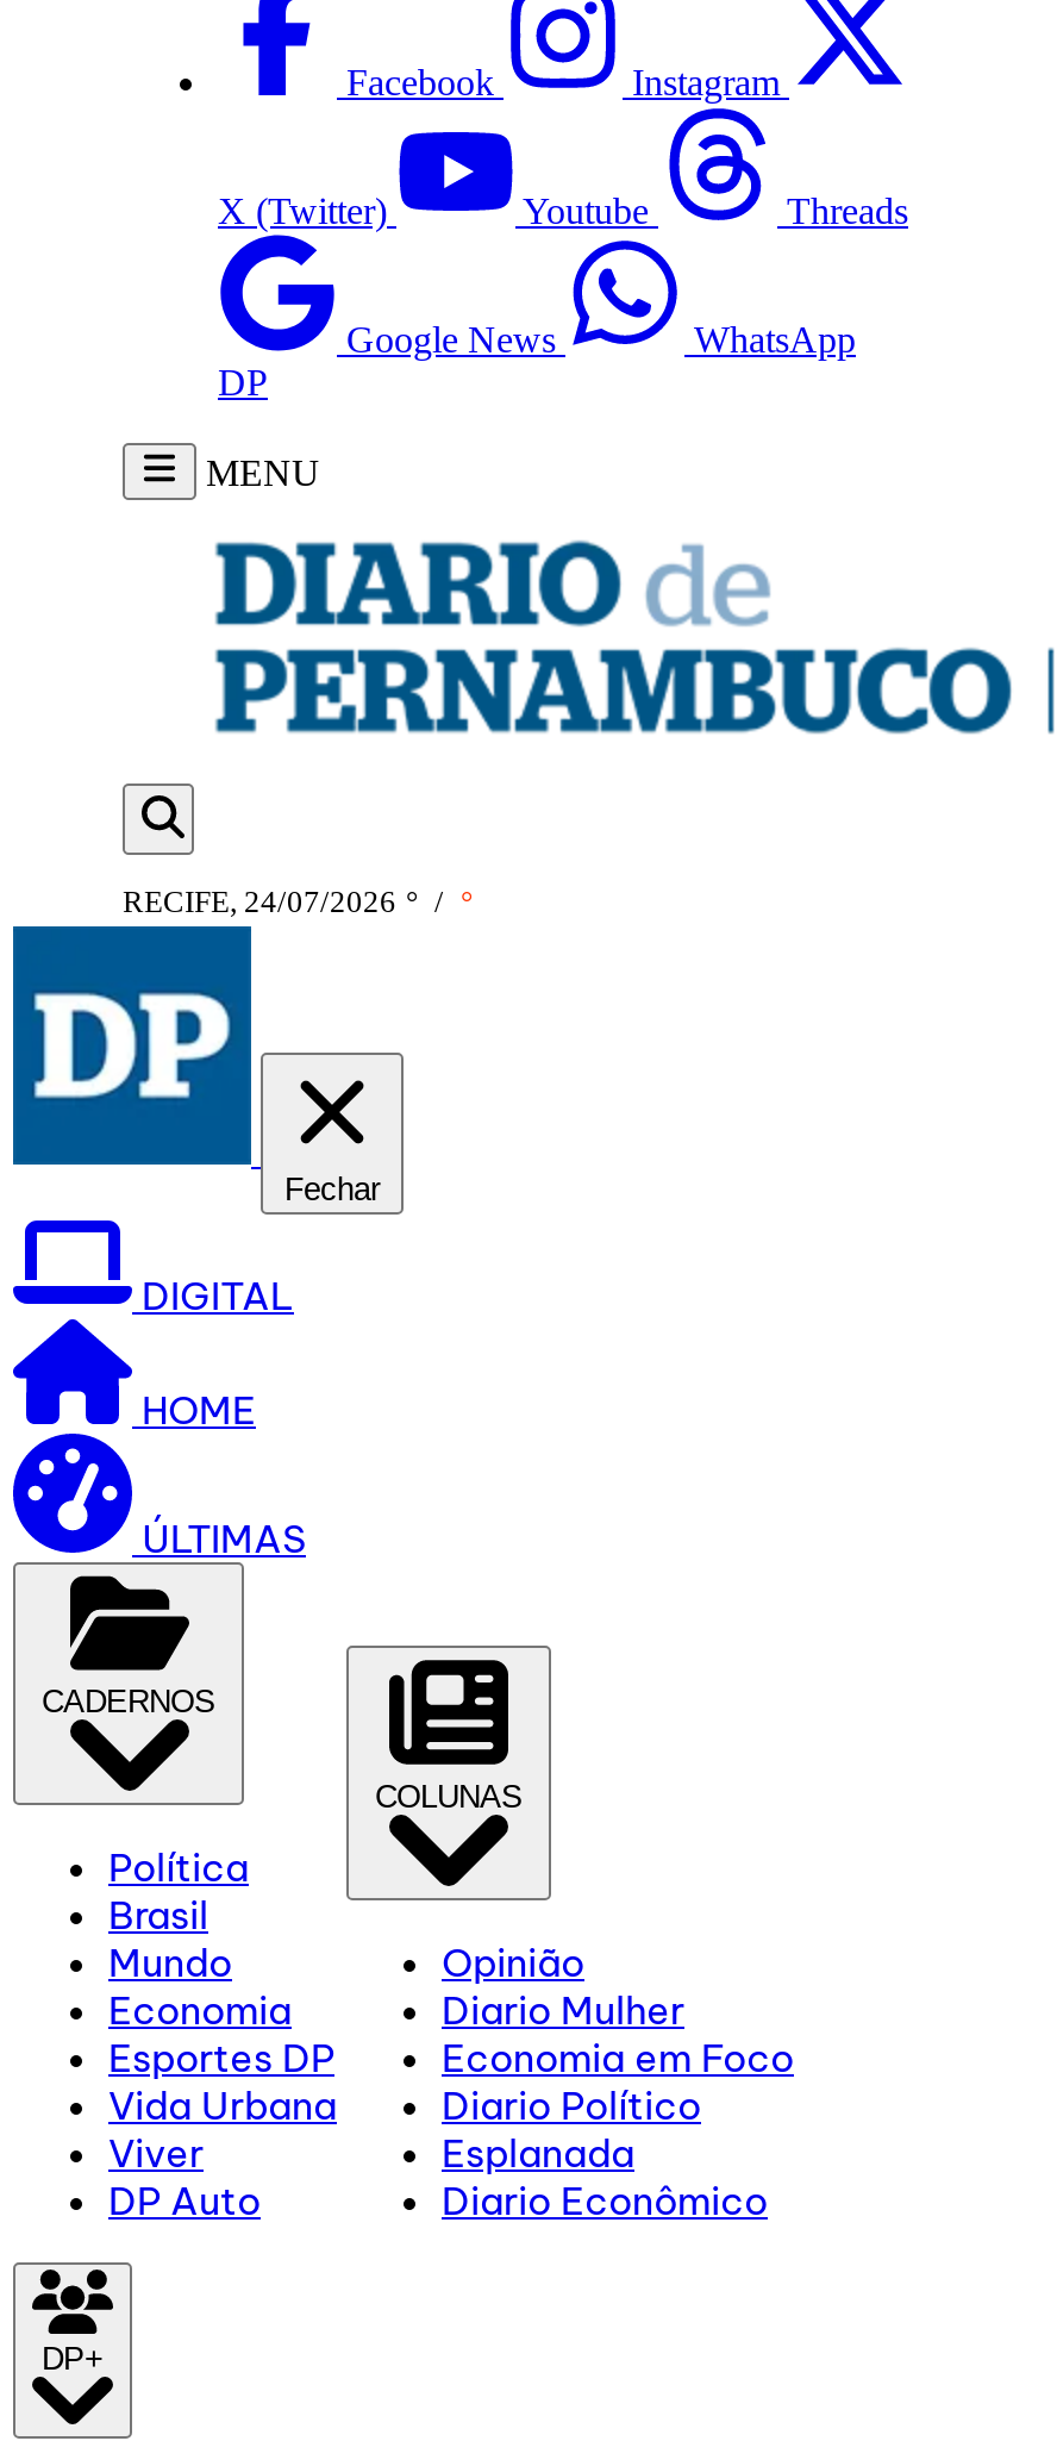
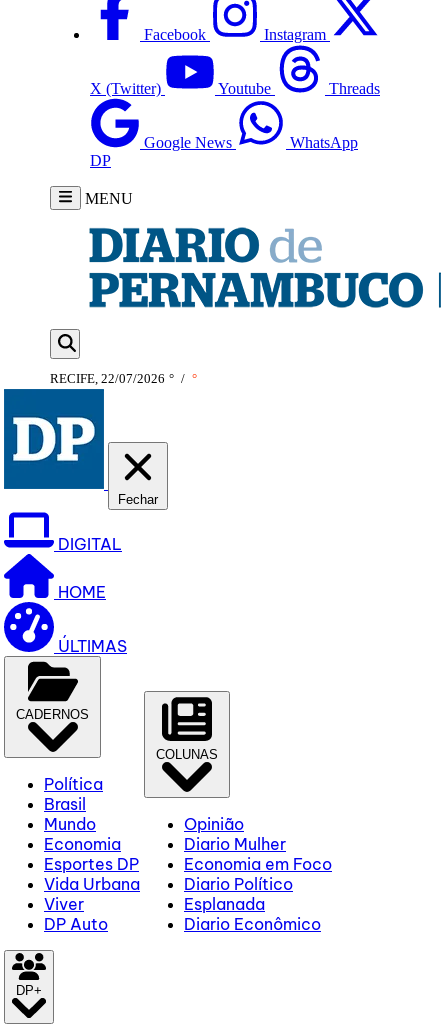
- RECIFE, 24/07/2026 ° / °
+ RECIFE, 22/07/2026 ° / °
